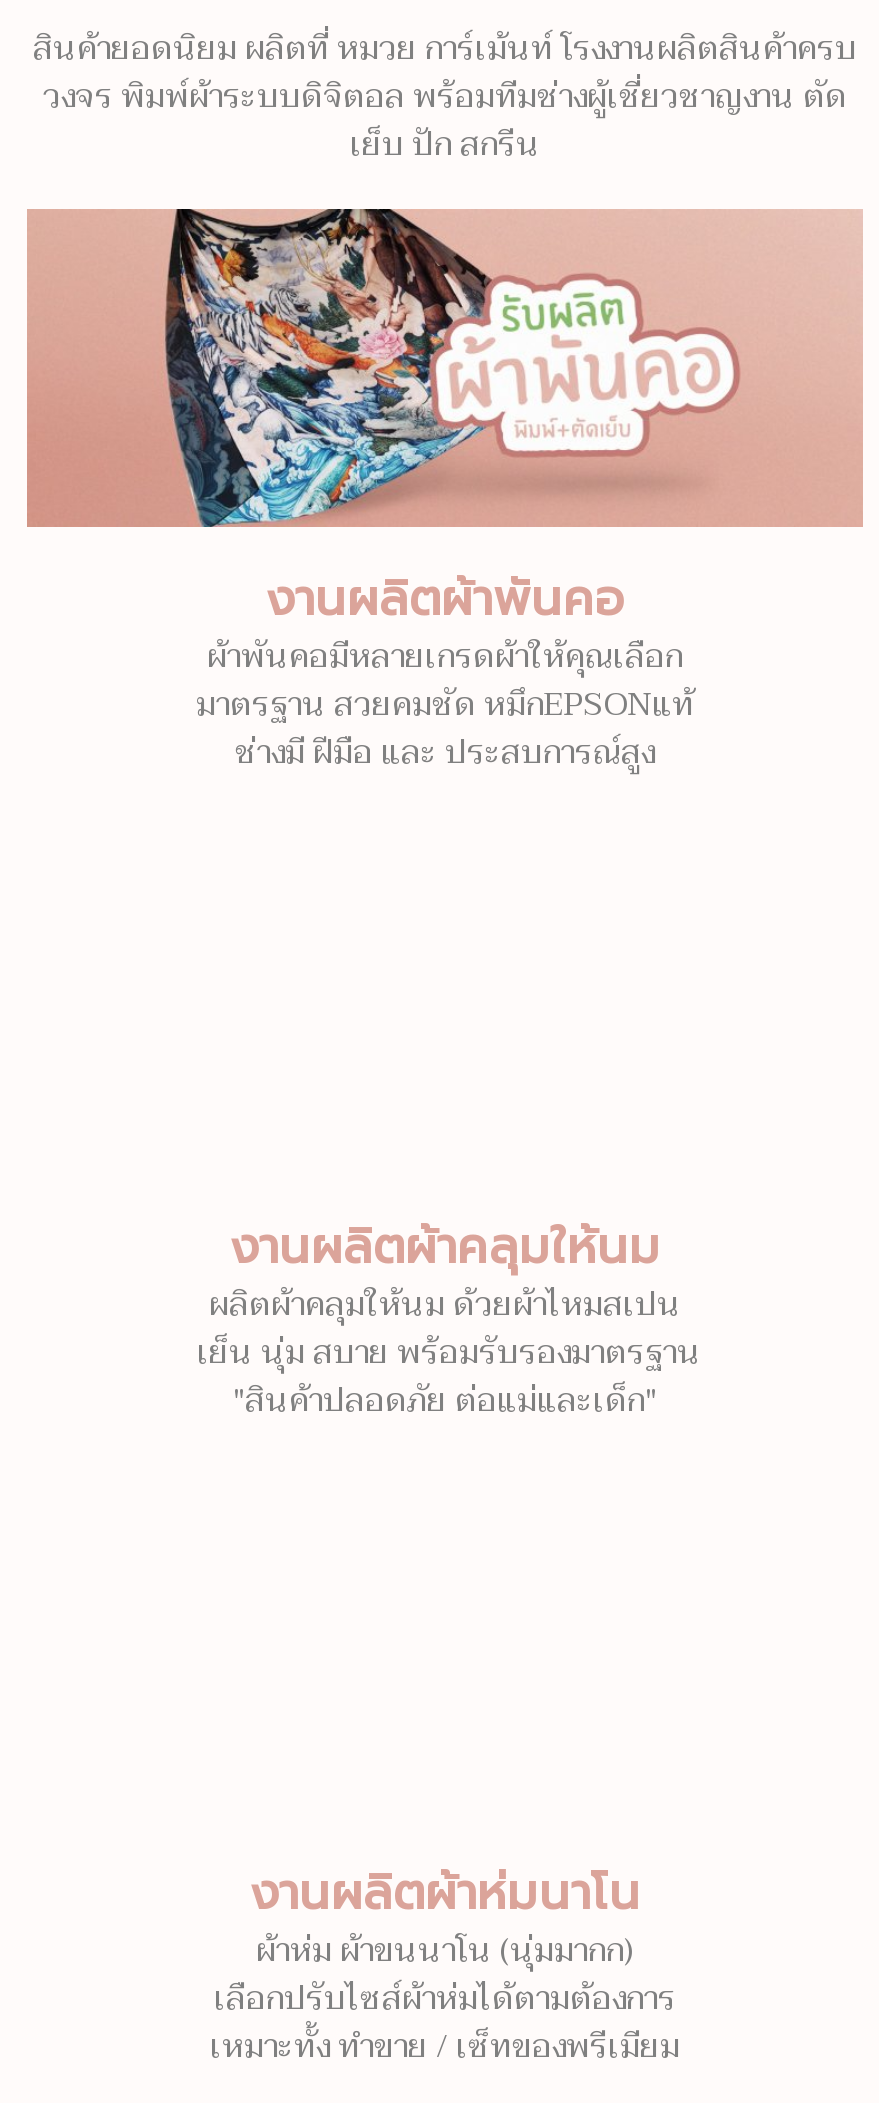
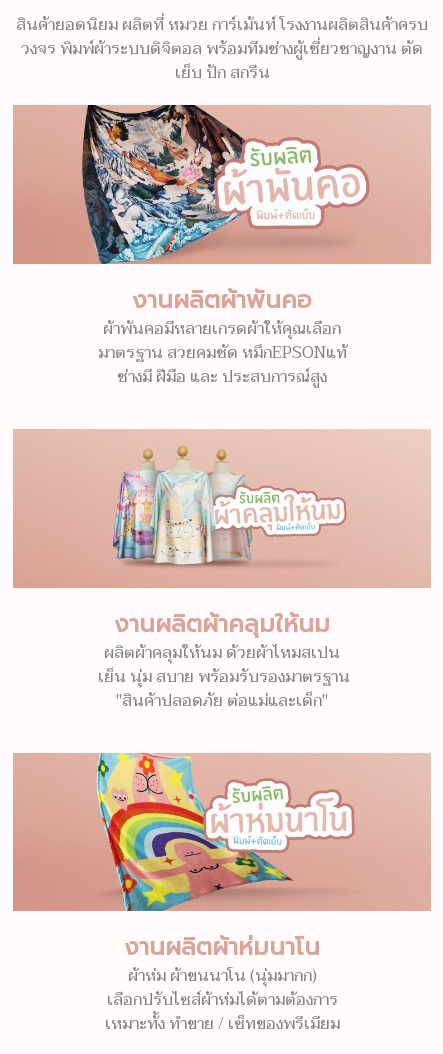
+ [image]

+ [image]
